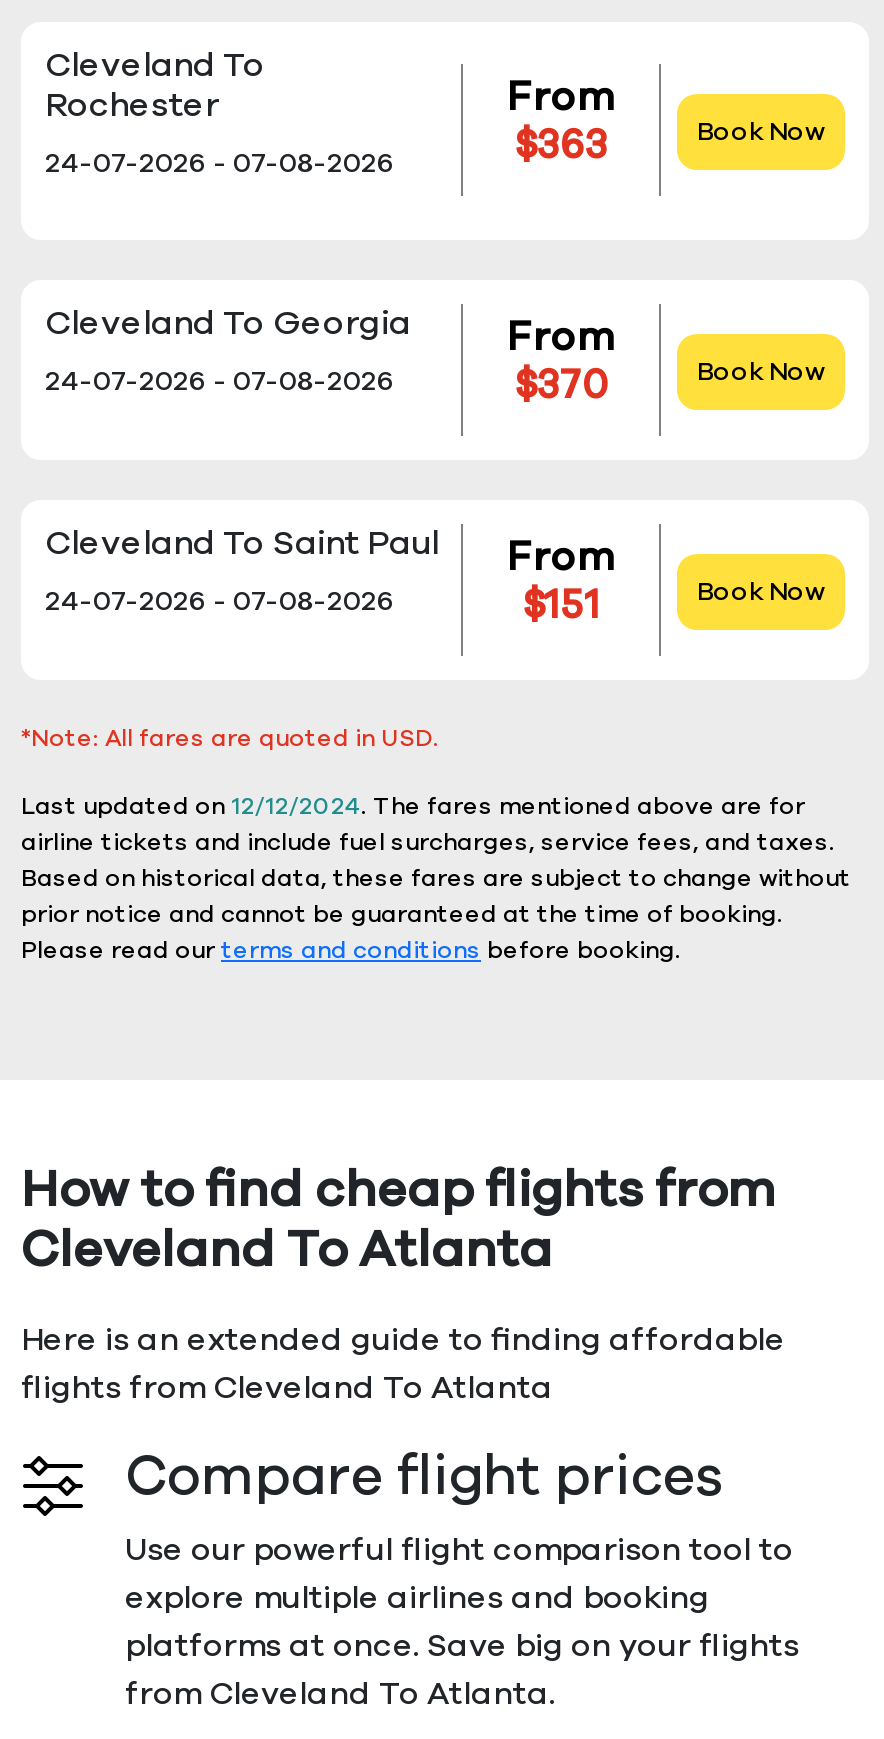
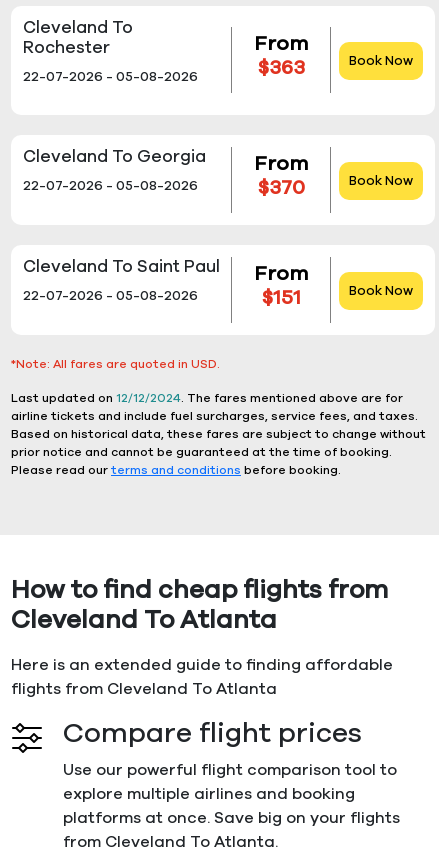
- 24-07-2026 - 07-08-2026
+ 22-07-2026 - 05-08-2026

- 24-07-2026 - 07-08-2026
+ 22-07-2026 - 05-08-2026

- 24-07-2026 - 07-08-2026
+ 22-07-2026 - 05-08-2026
